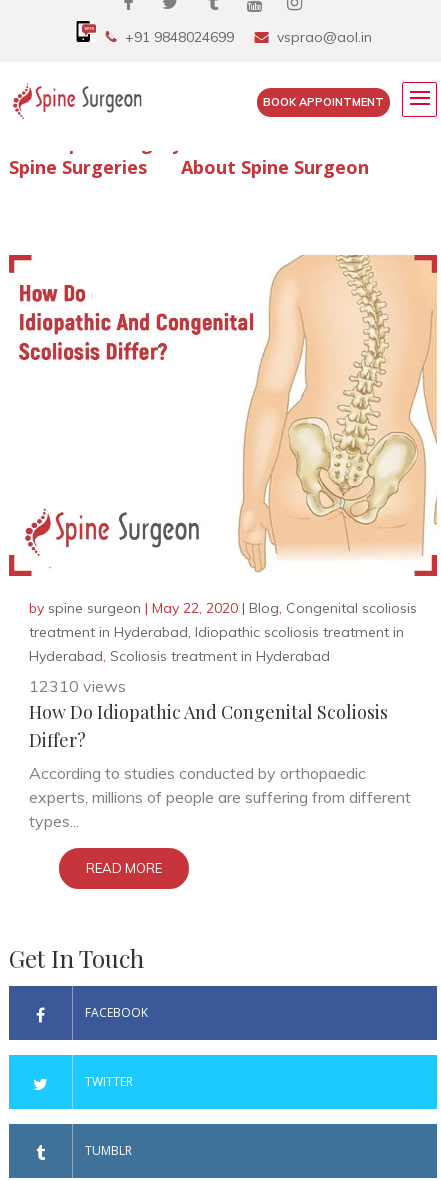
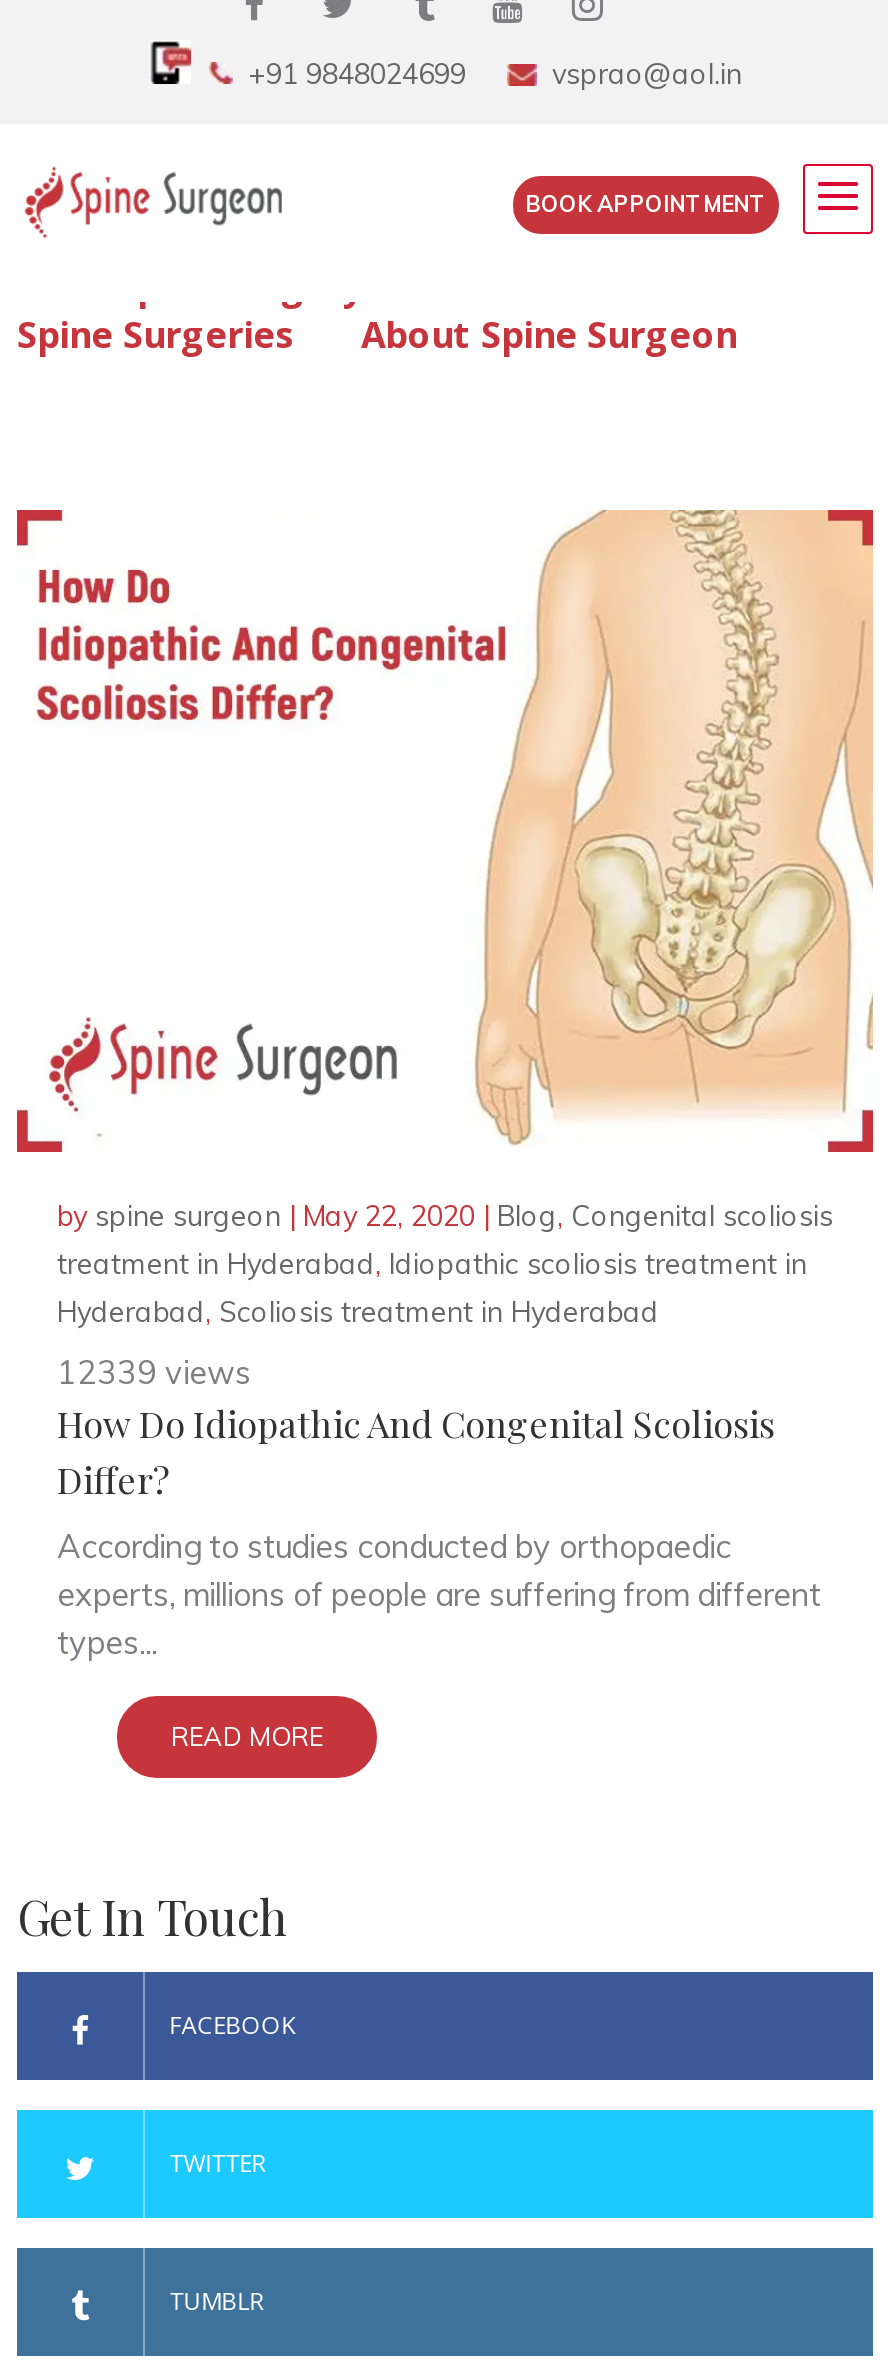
- 12310 views
+ 12339 views
